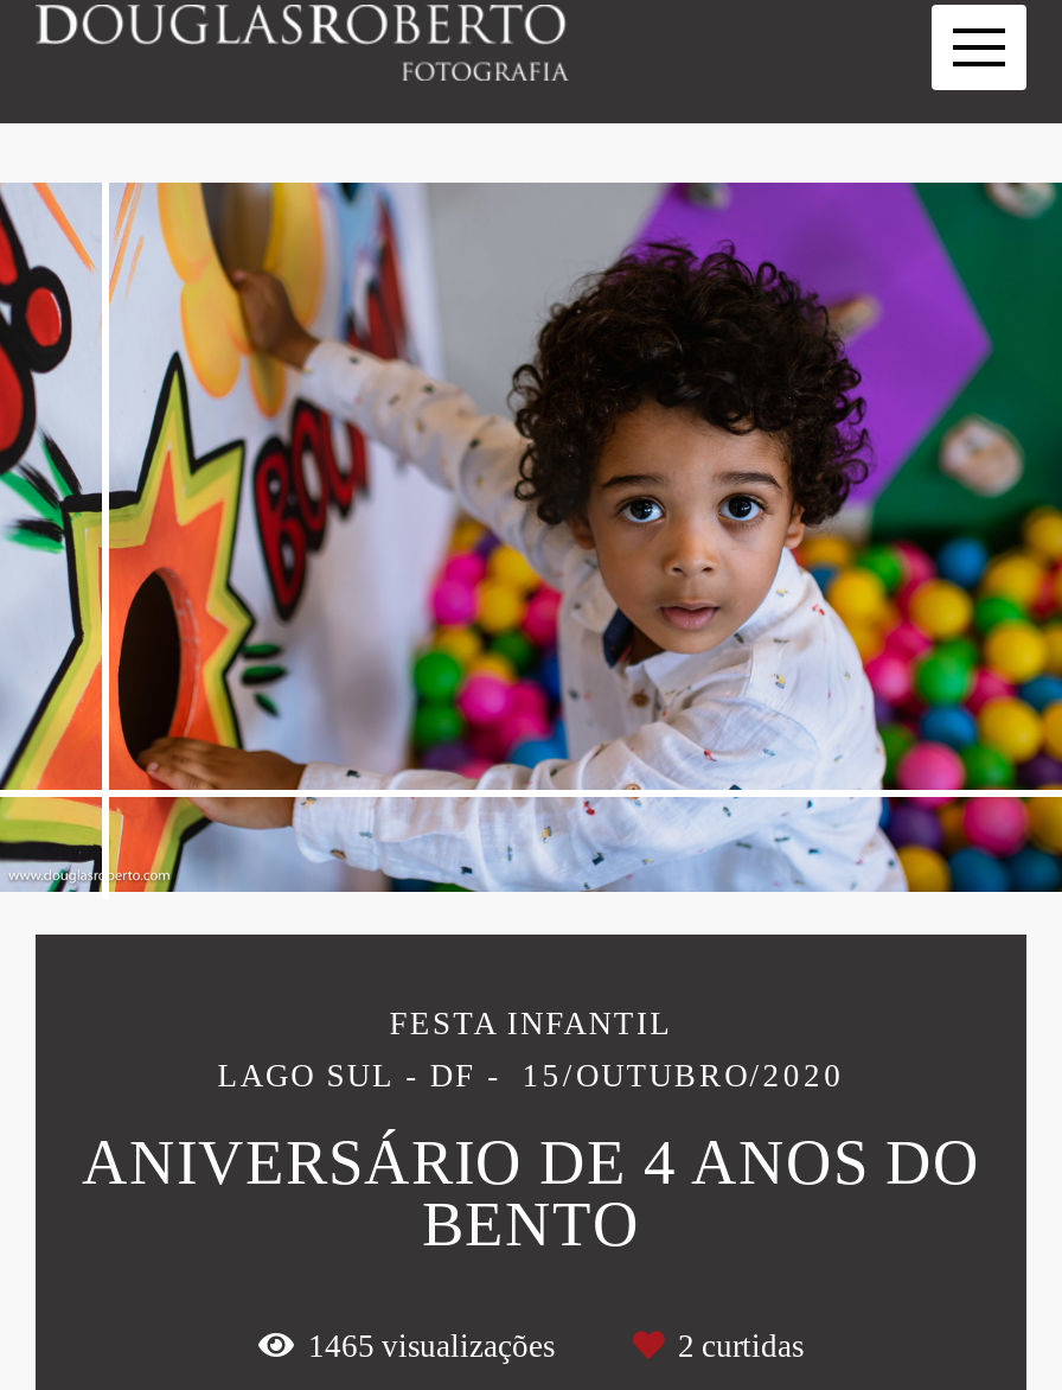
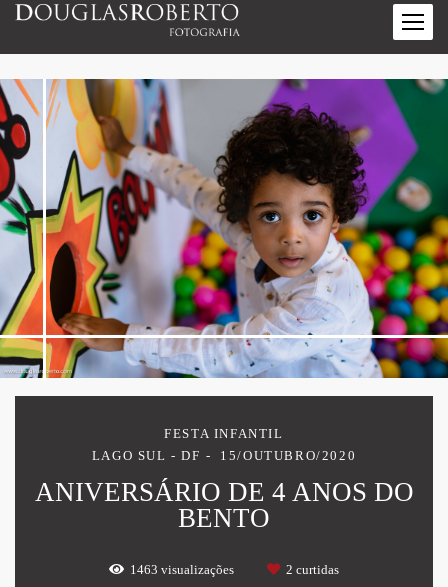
- 1465 visualizações
+ 1463 visualizações
